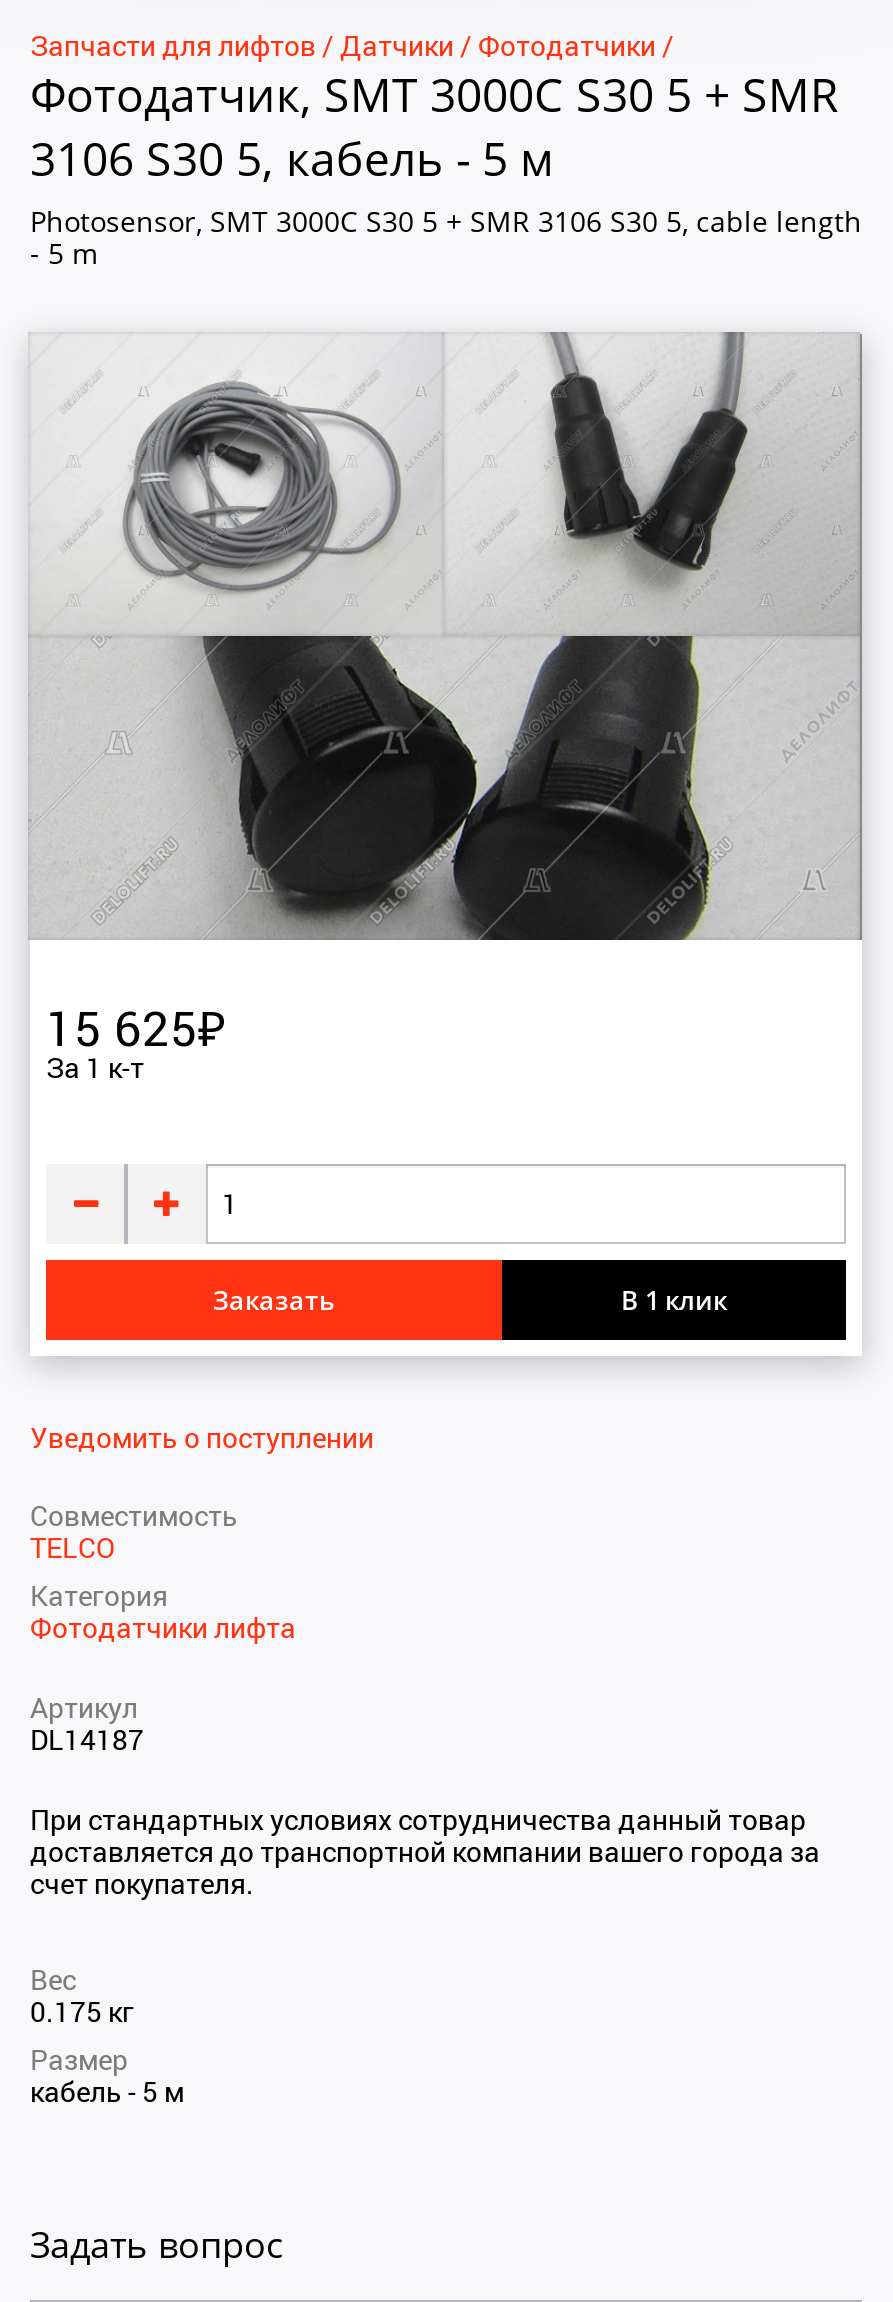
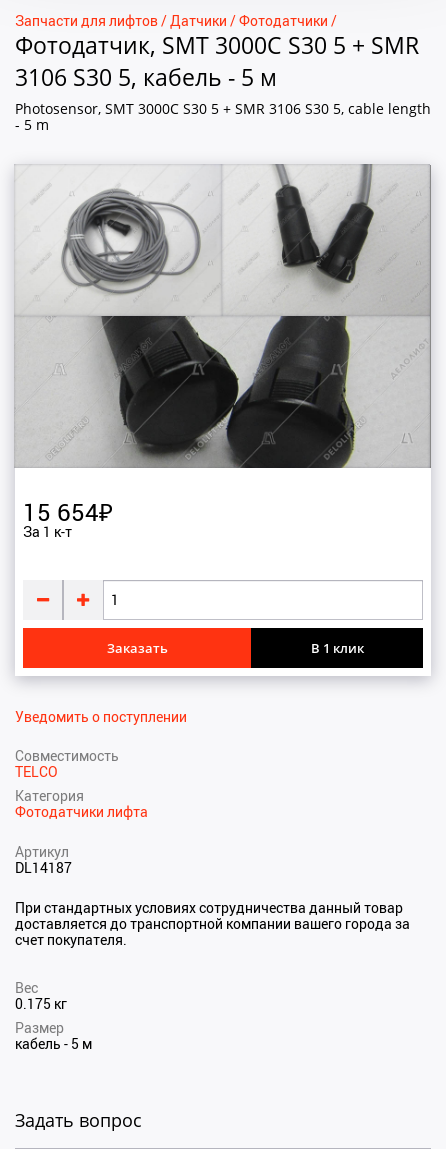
- 15 625₽
+ 15 654₽
